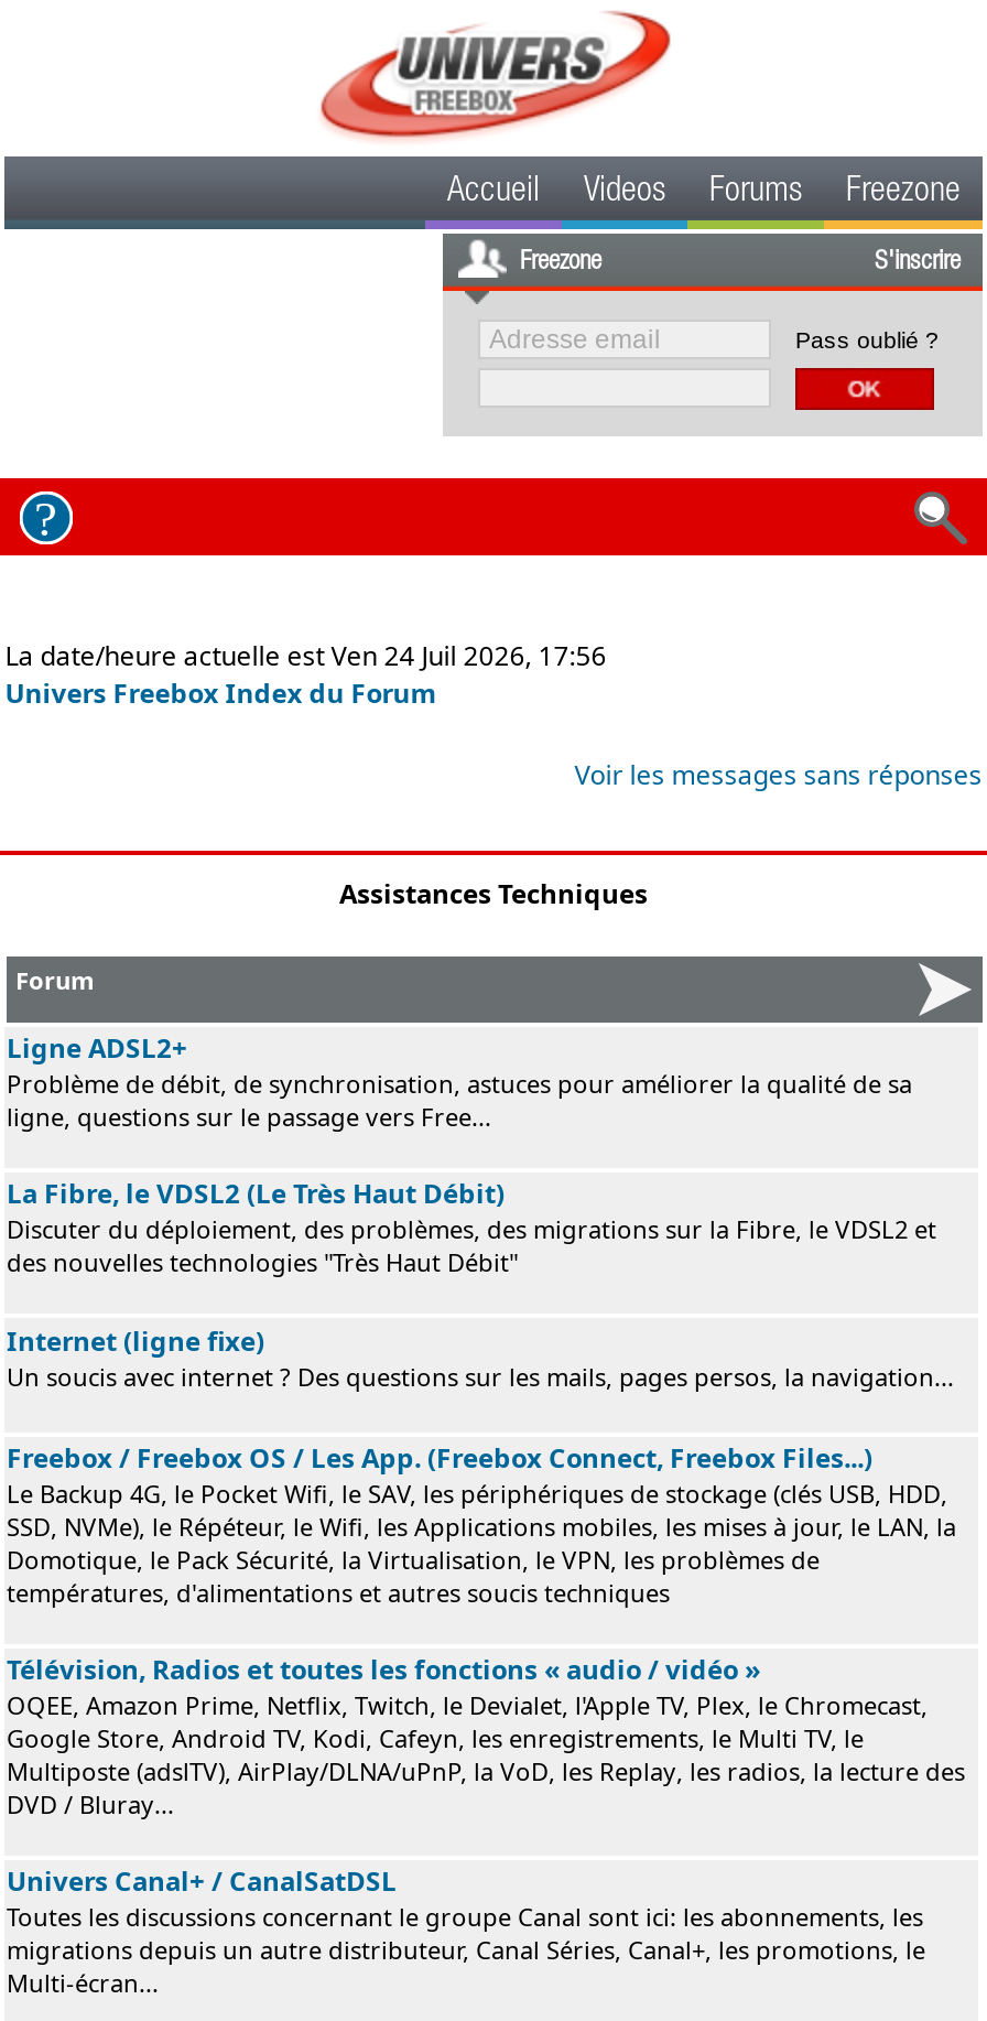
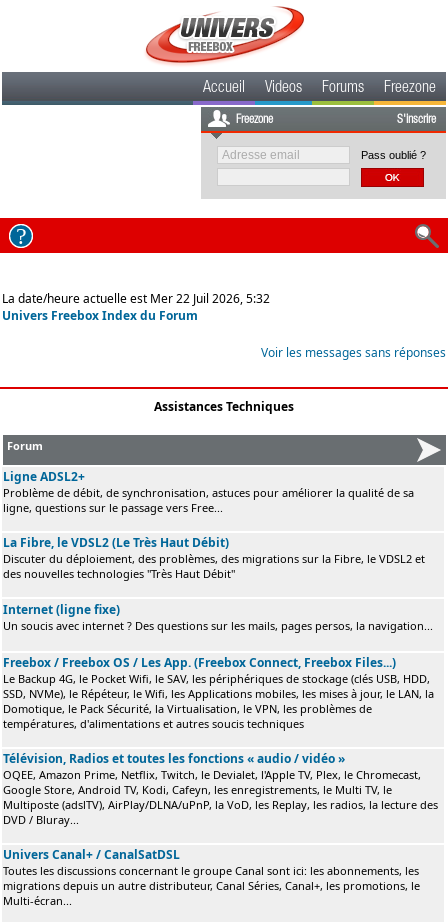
- La date/heure actuelle est Ven 24 Juil 2026, 17:56
+ La date/heure actuelle est Mer 22 Juil 2026, 5:32
